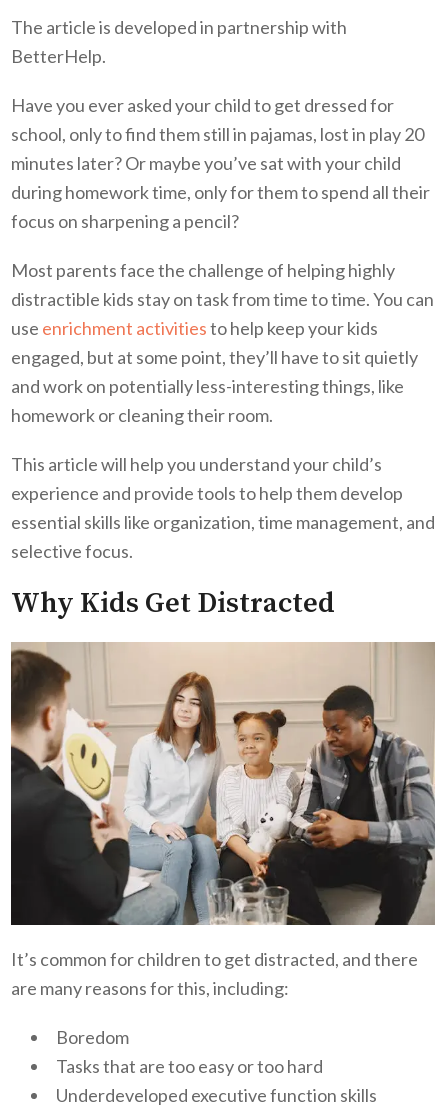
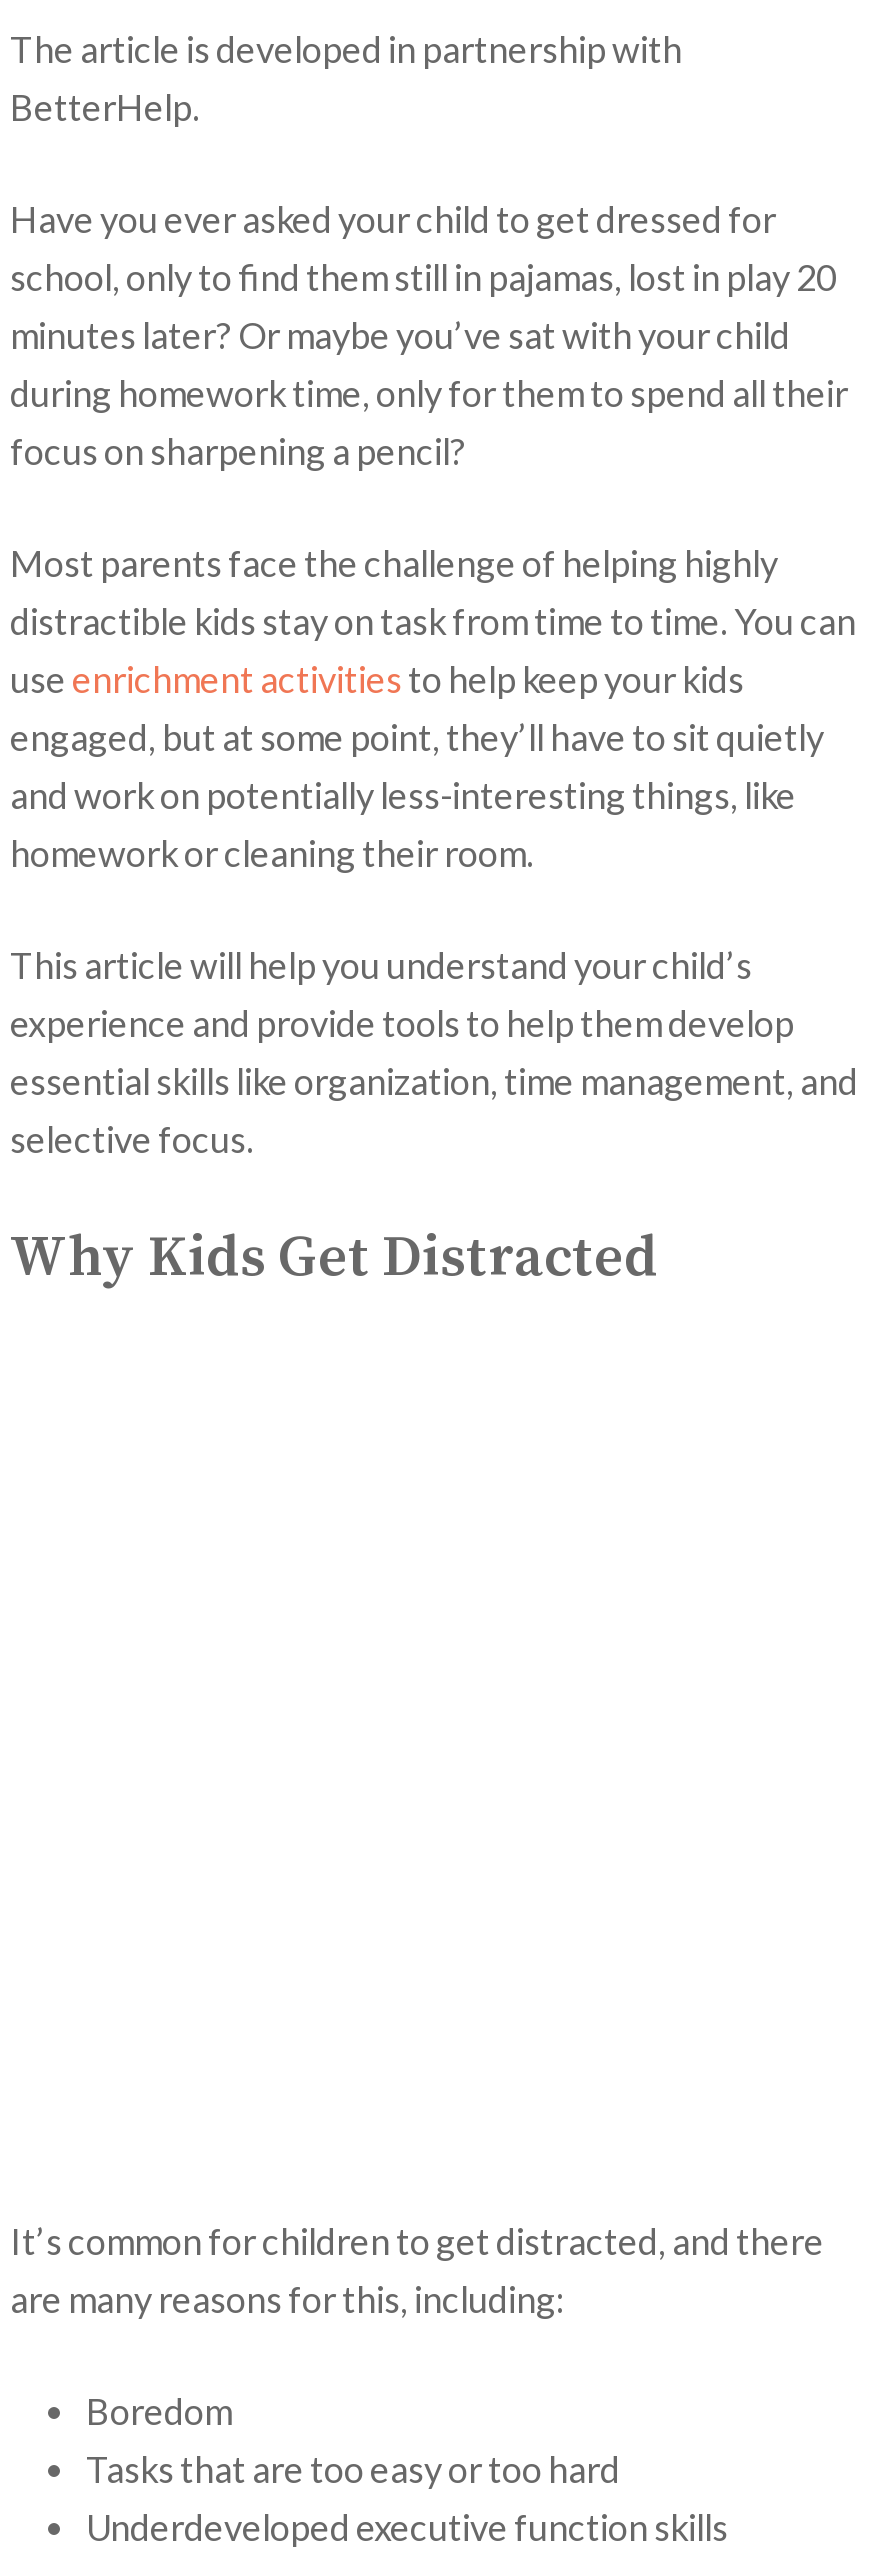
- [image]
